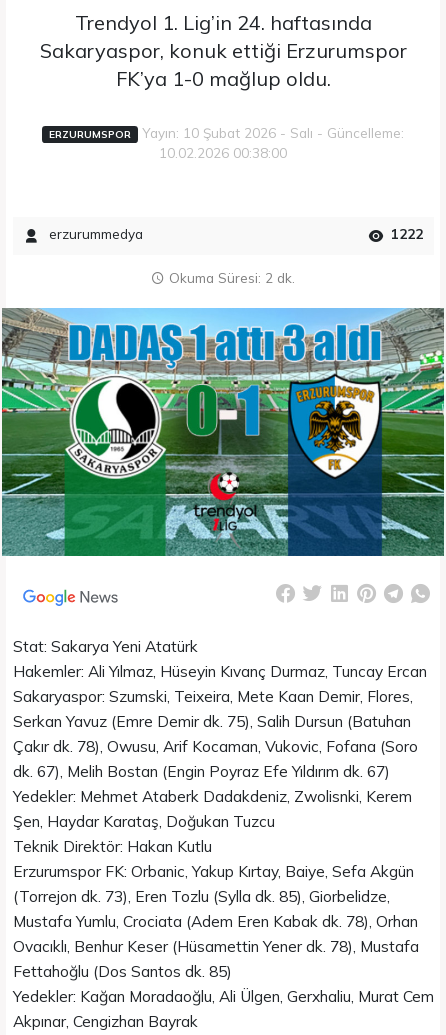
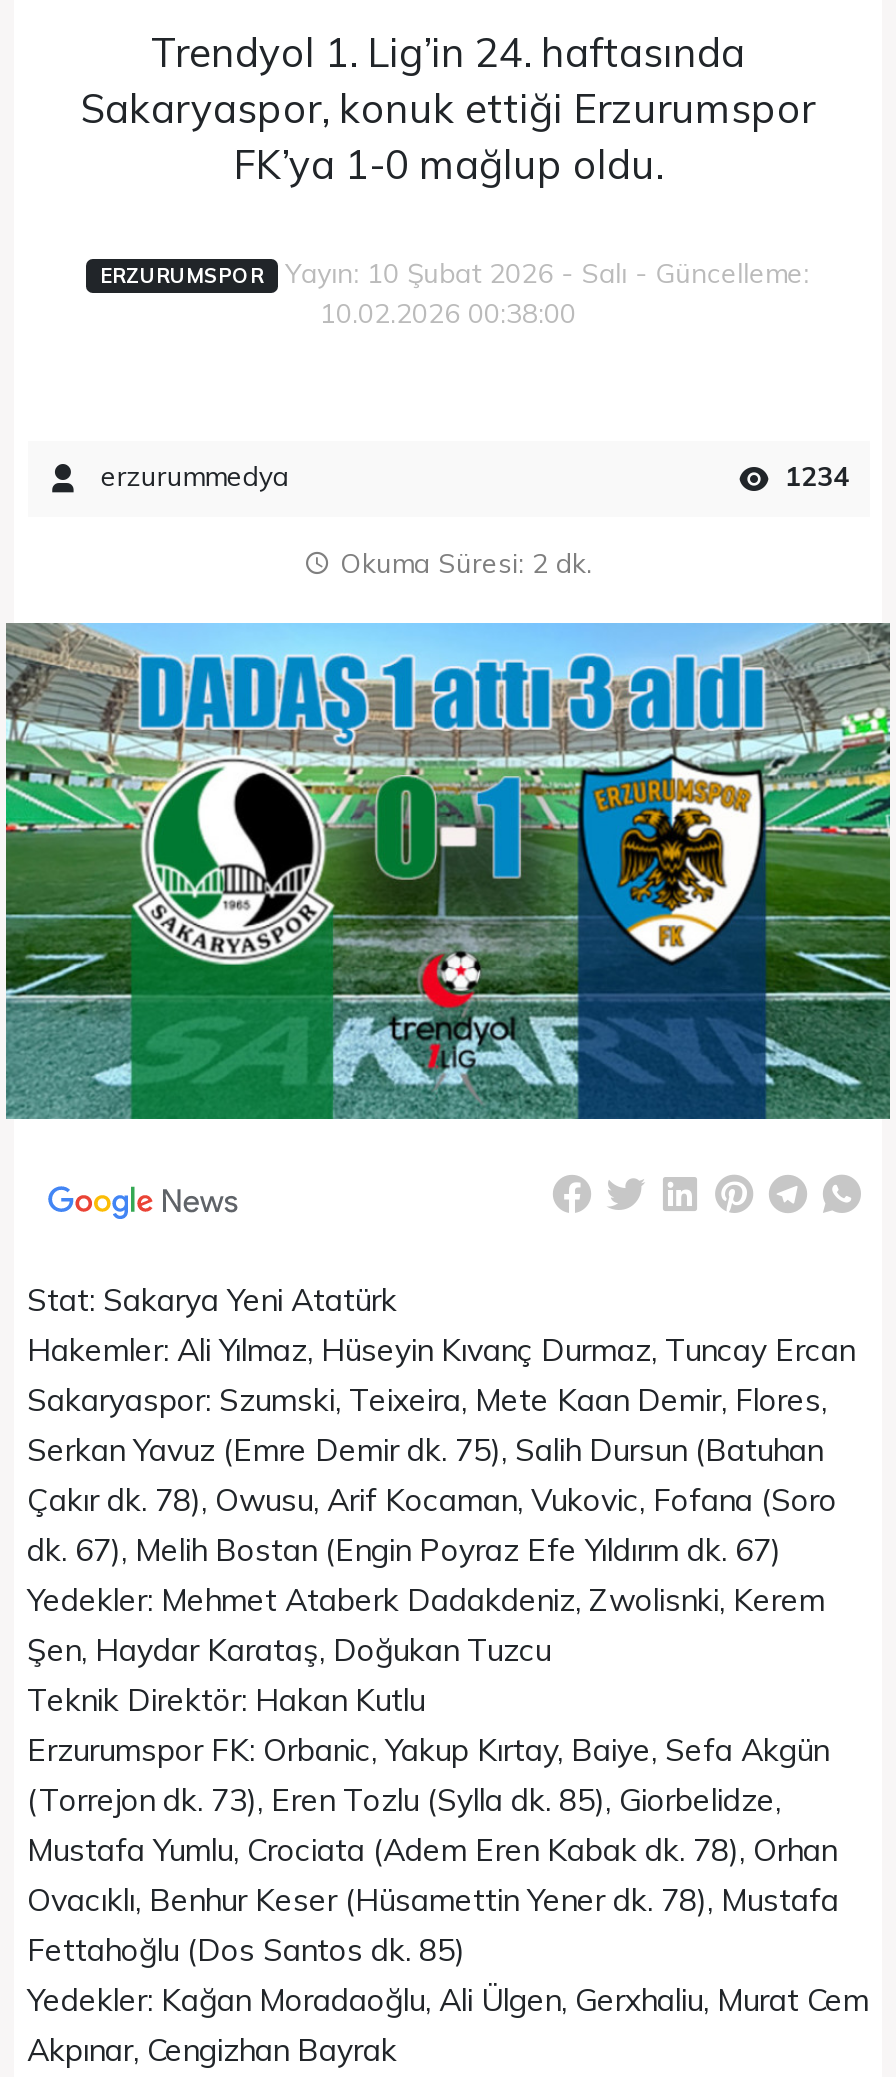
- 1222
+ 1234
